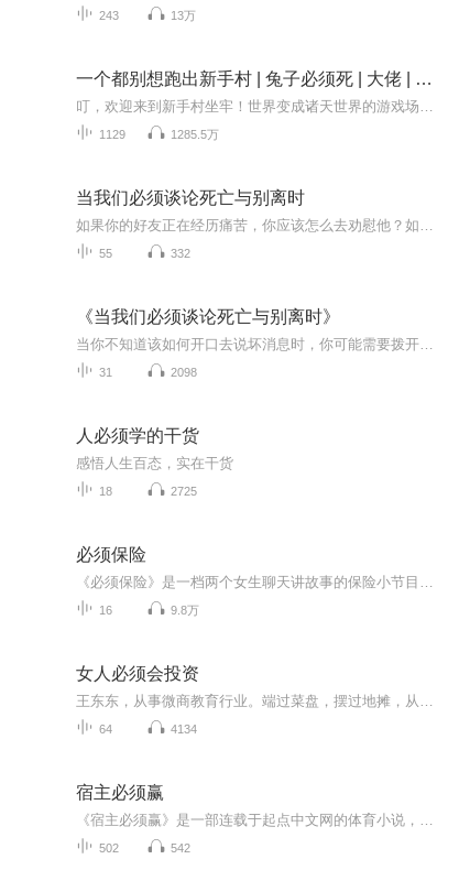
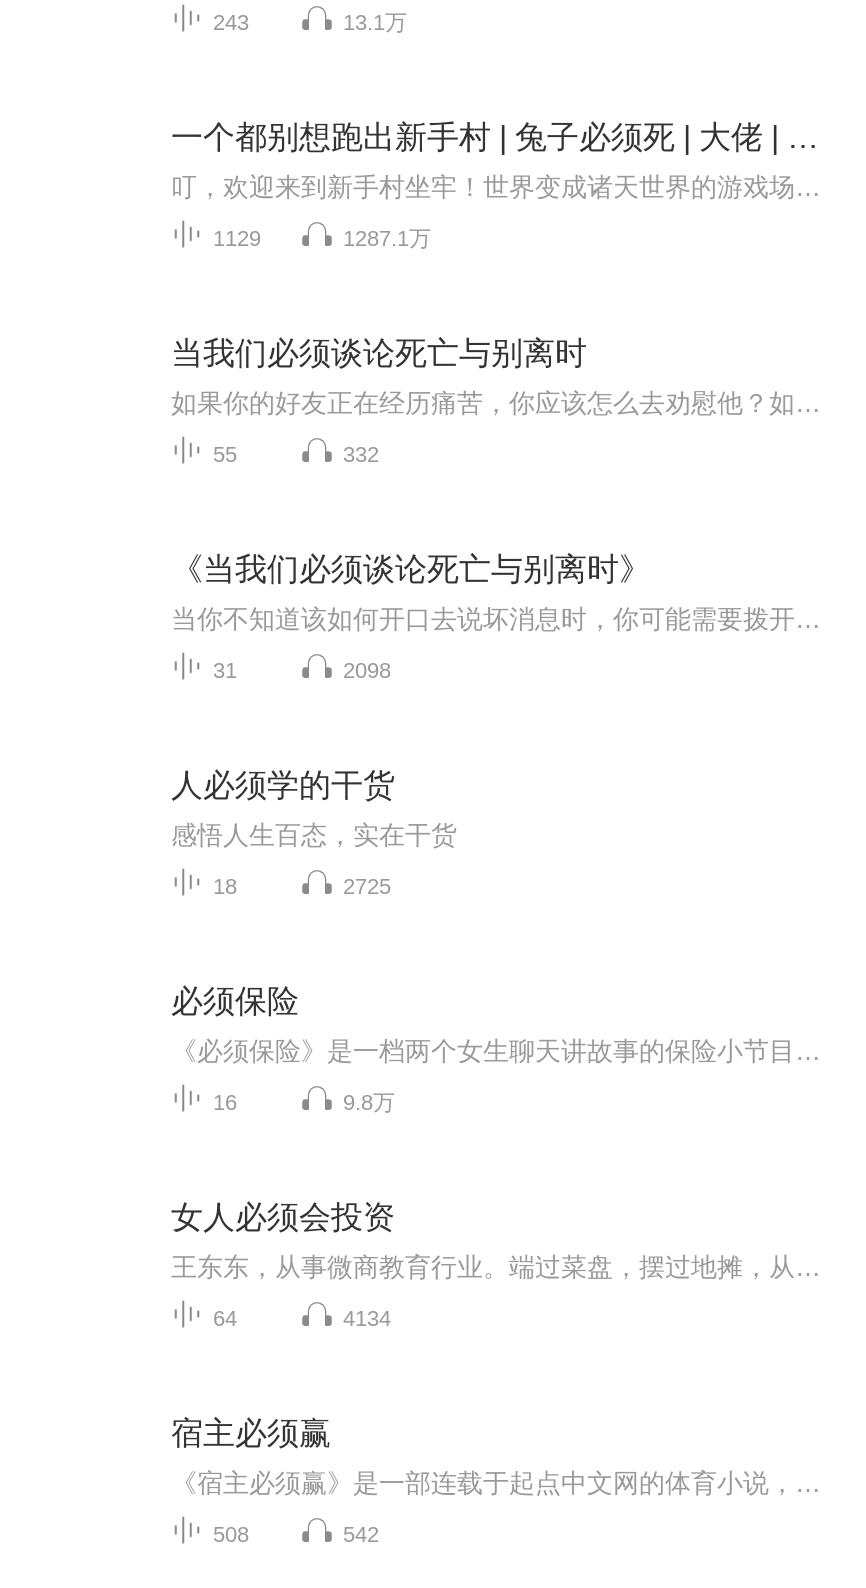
- 13万
+ 13.1万

- 1285.5万
+ 1287.1万

- 502
+ 508
